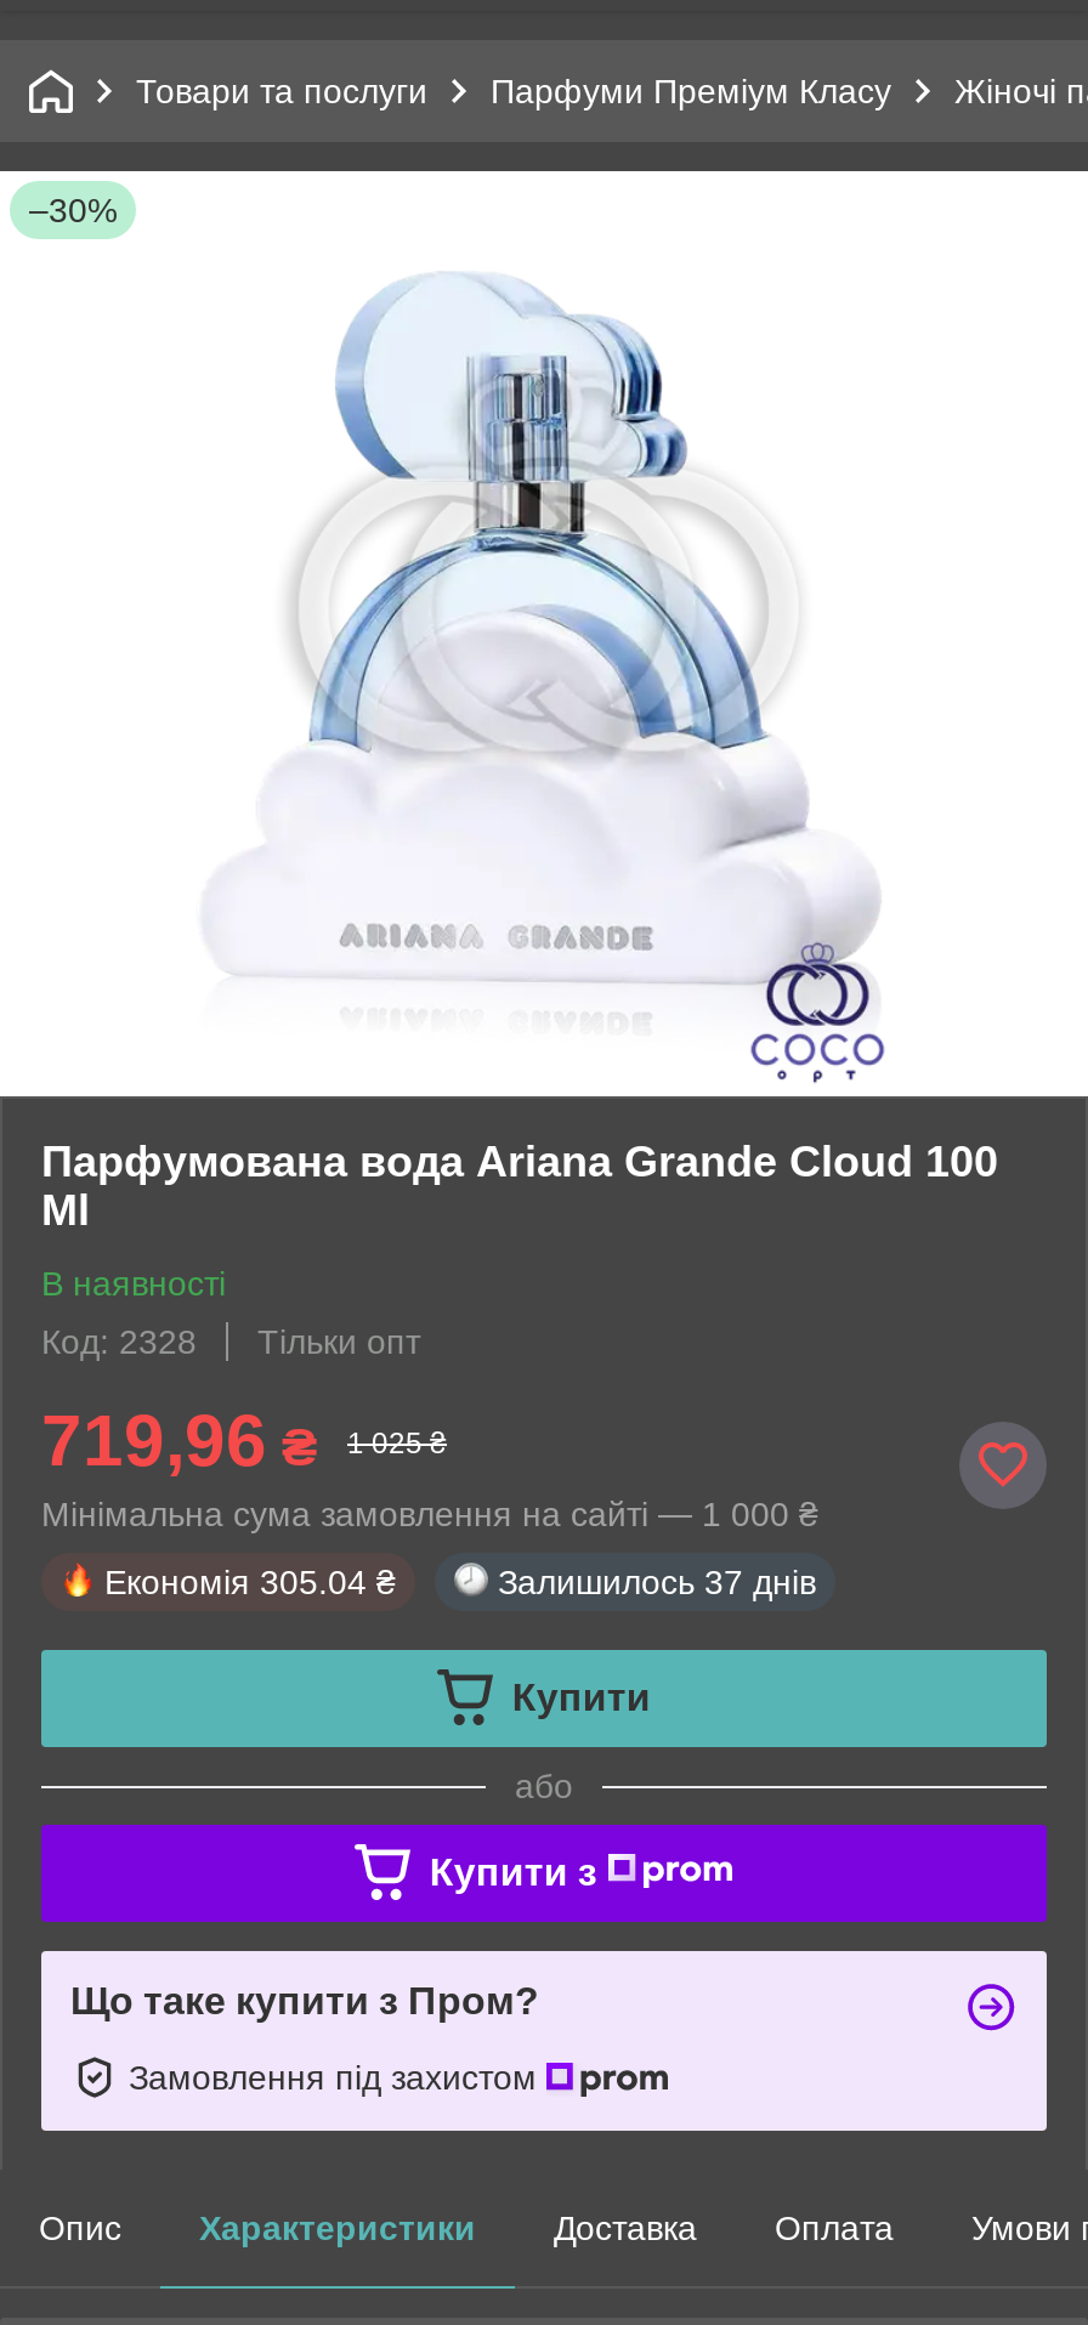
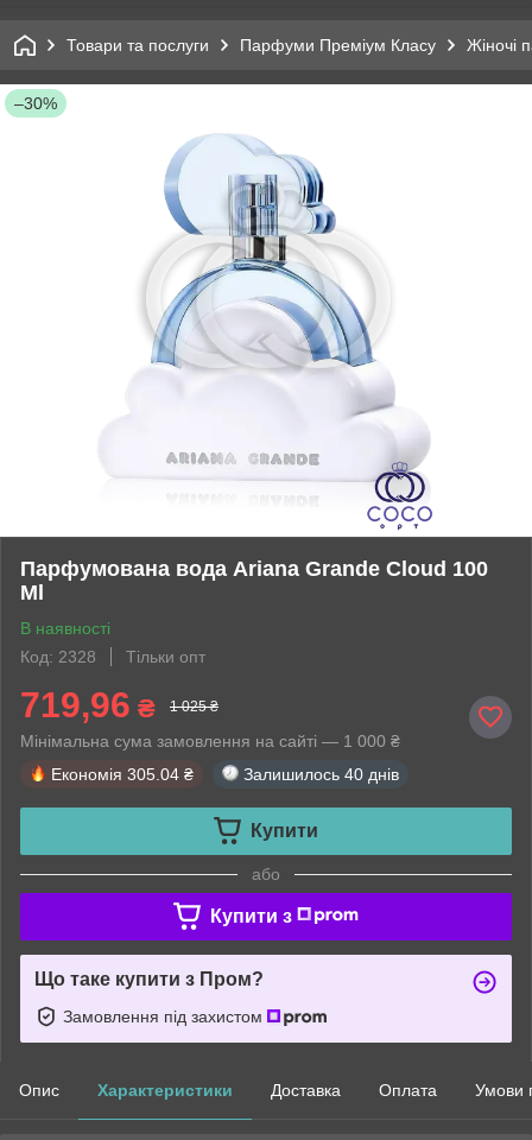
- Залишилось 37 днів
+ Залишилось 40 днів
